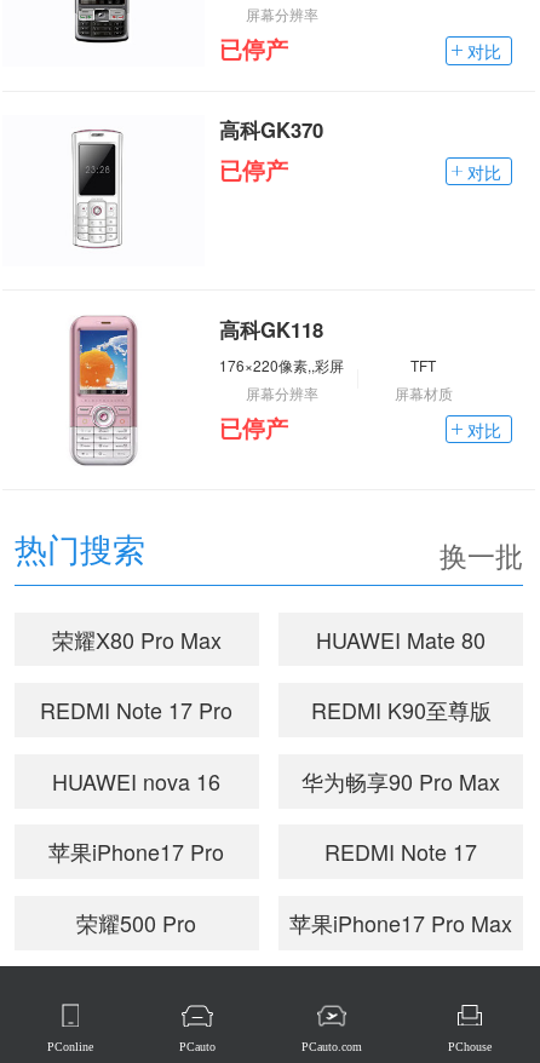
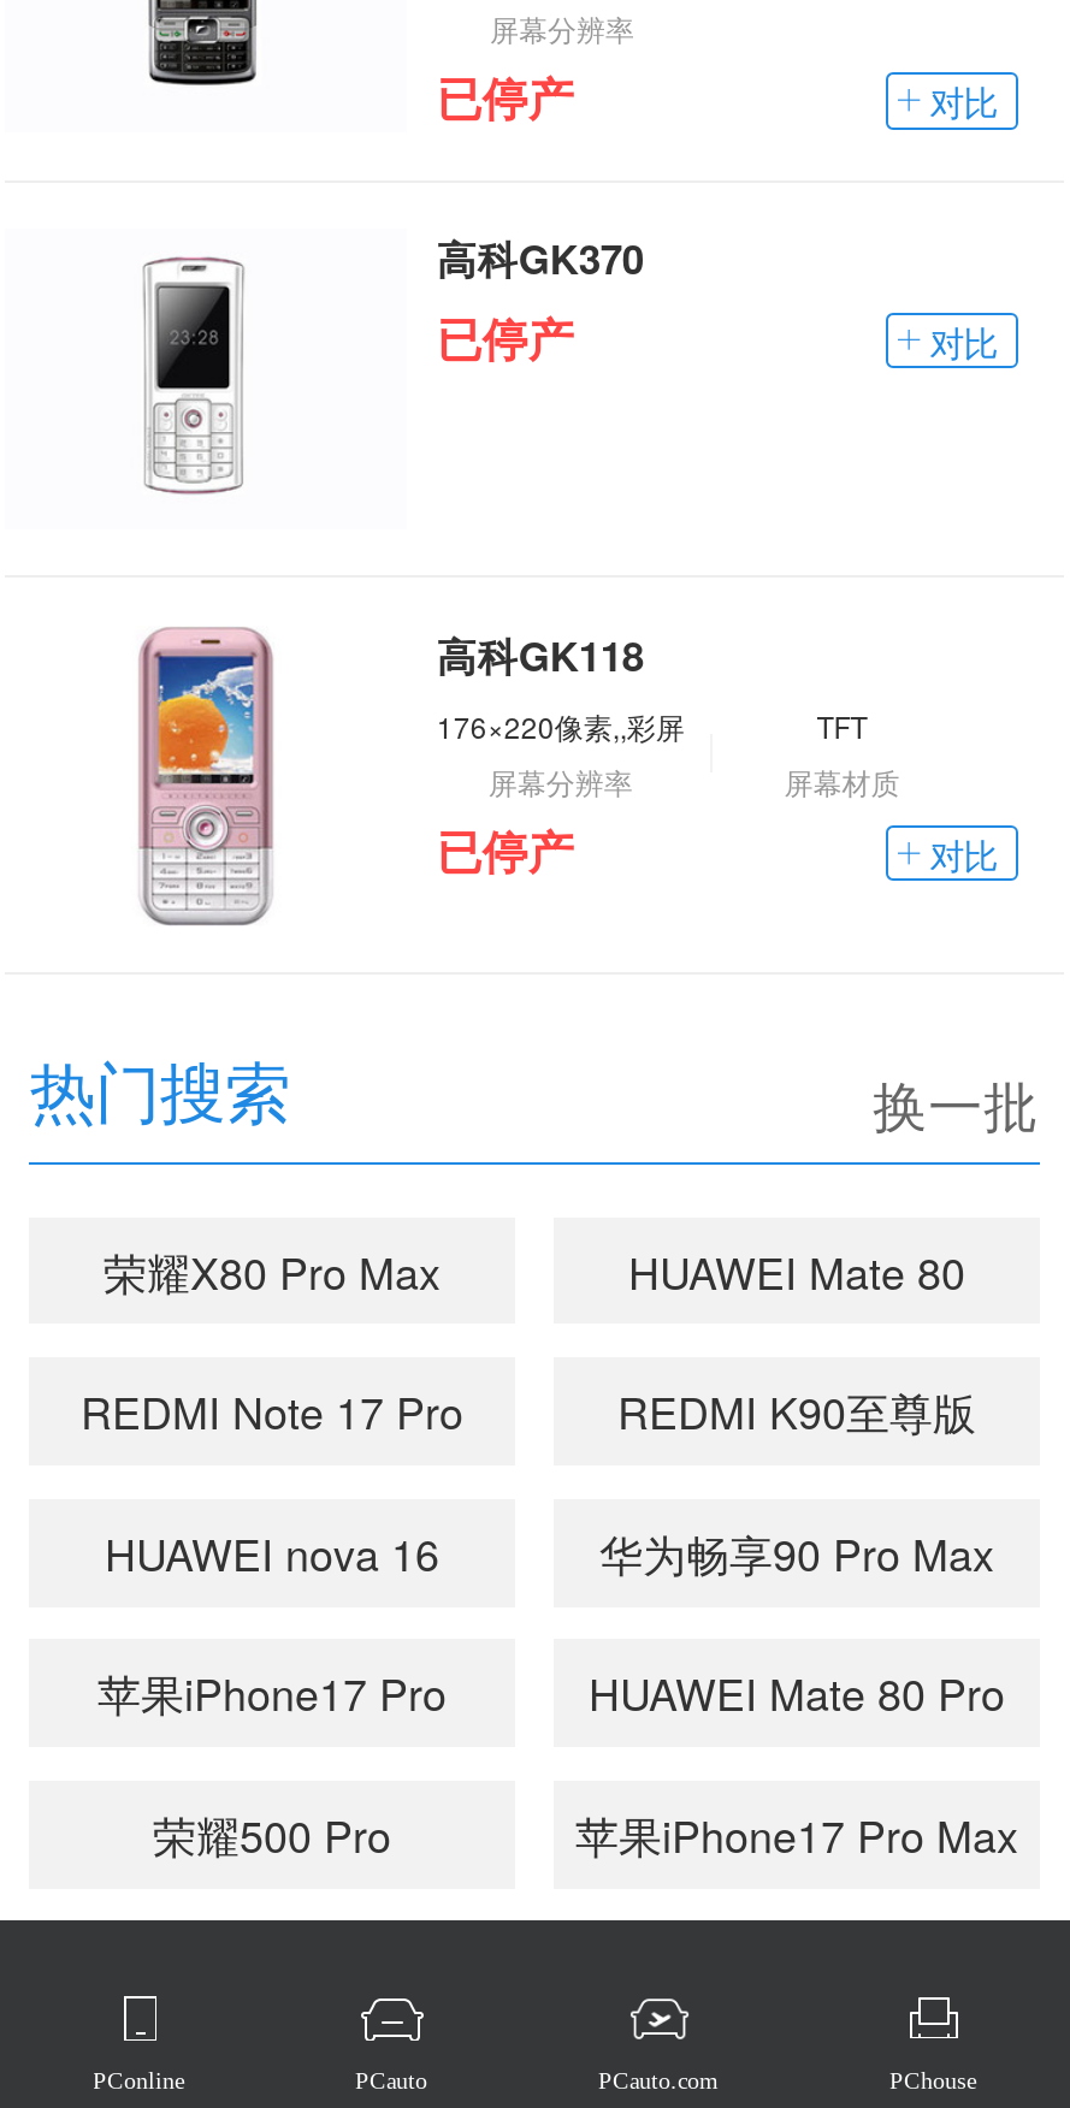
- REDMI Note 17
+ HUAWEI Mate 80 Pro
